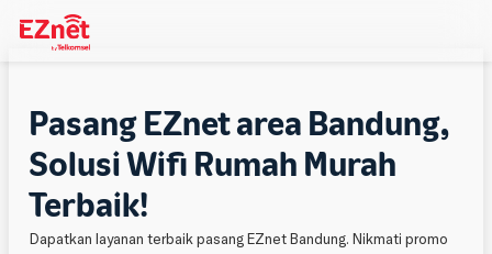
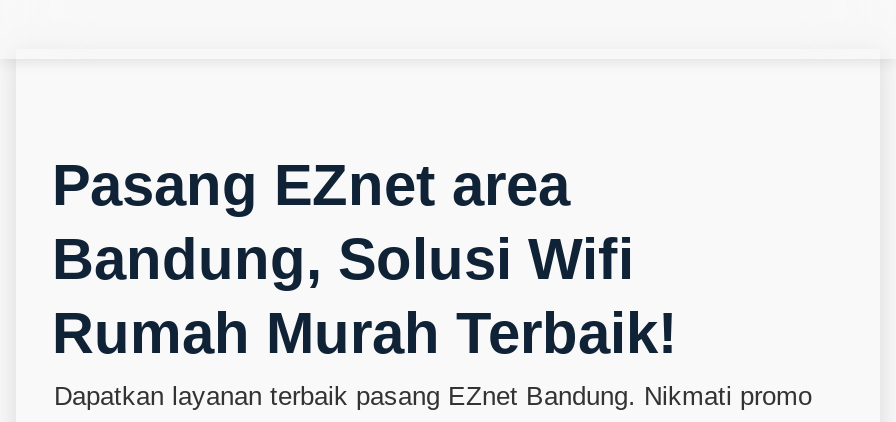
- [image]
